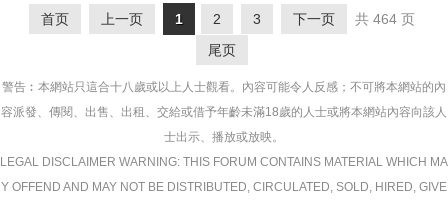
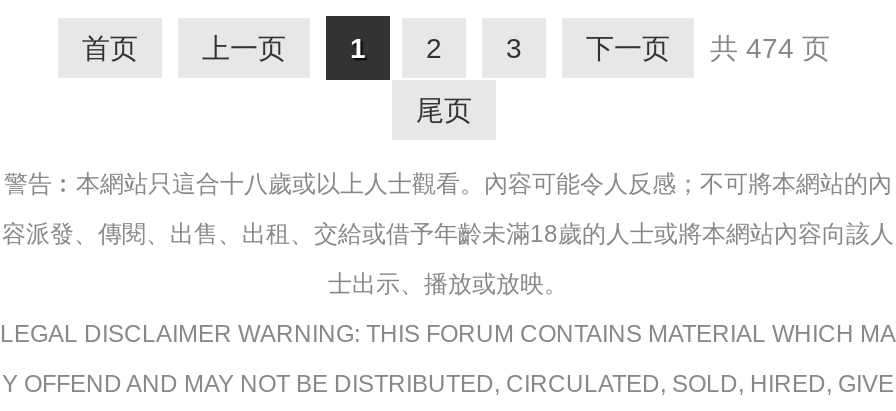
- 首页 上一页 1 2 3 下一页 共 464 页
+ 首页 上一页 1 2 3 下一页 共 474 页
